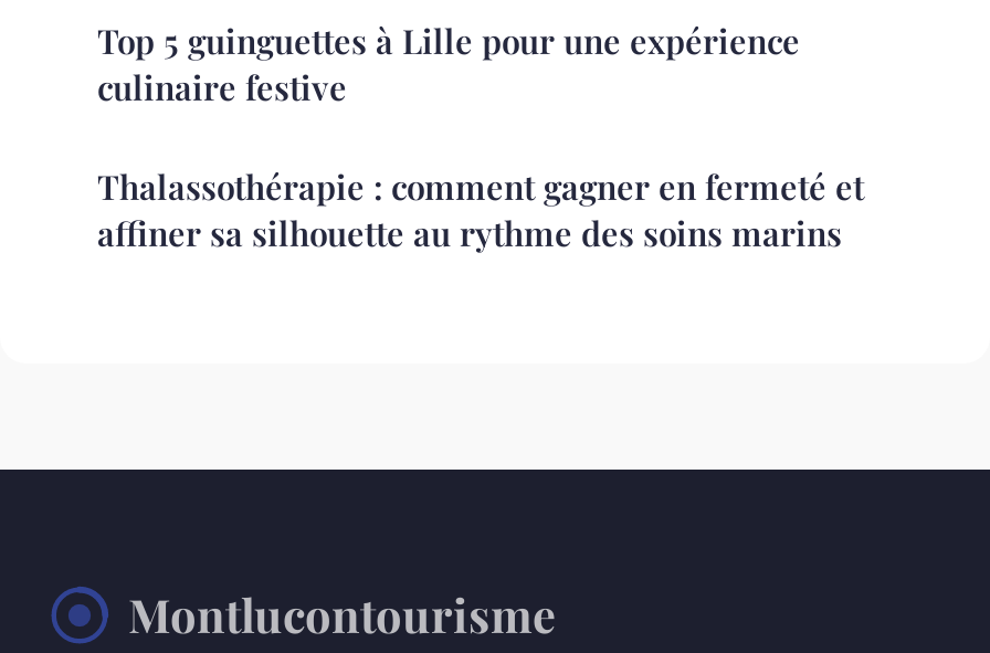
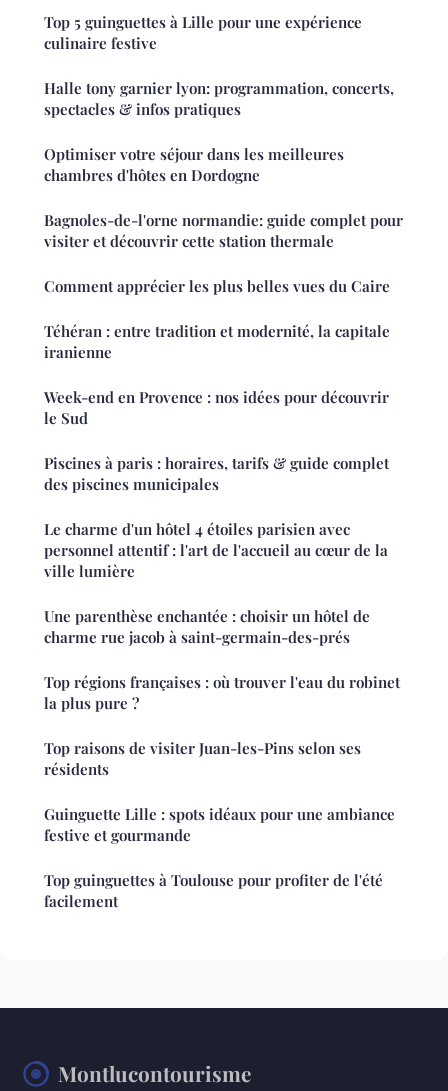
- Thalassothérapie : comment gagner en fermeté et
- affiner sa silhouette au rythme des soins marins
+ Halle tony garnier lyon: programmation, concerts,
+ spectacles & infos pratiques
+ Optimiser votre séjour dans les meilleures
+ chambres d'hôtes en Dordogne
+ Bagnoles-de-l'orne normandie: guide complet pour
+ visiter et découvrir cette station thermale
+ Comment apprécier les plus belles vues du Caire
+ Téhéran : entre tradition et modernité, la capitale
+ iranienne
+ Week-end en Provence : nos idées pour découvrir
+ le Sud
+ Piscines à paris : horaires, tarifs & guide complet
+ des piscines municipales
+ Le charme d'un hôtel 4 étoiles parisien avec
+ personnel attentif : l'art de l'accueil au cœur de la
+ ville lumière
+ Une parenthèse enchantée : choisir un hôtel de
+ charme rue jacob à saint-germain-des-prés
+ Top régions françaises : où trouver l'eau du robinet
+ la plus pure ?
+ Top raisons de visiter Juan-les-Pins selon ses
+ résidents
+ Guinguette Lille : spots idéaux pour une ambiance
+ festive et gourmande
+ Top guinguettes à Toulouse pour profiter de l'été
+ facilement
